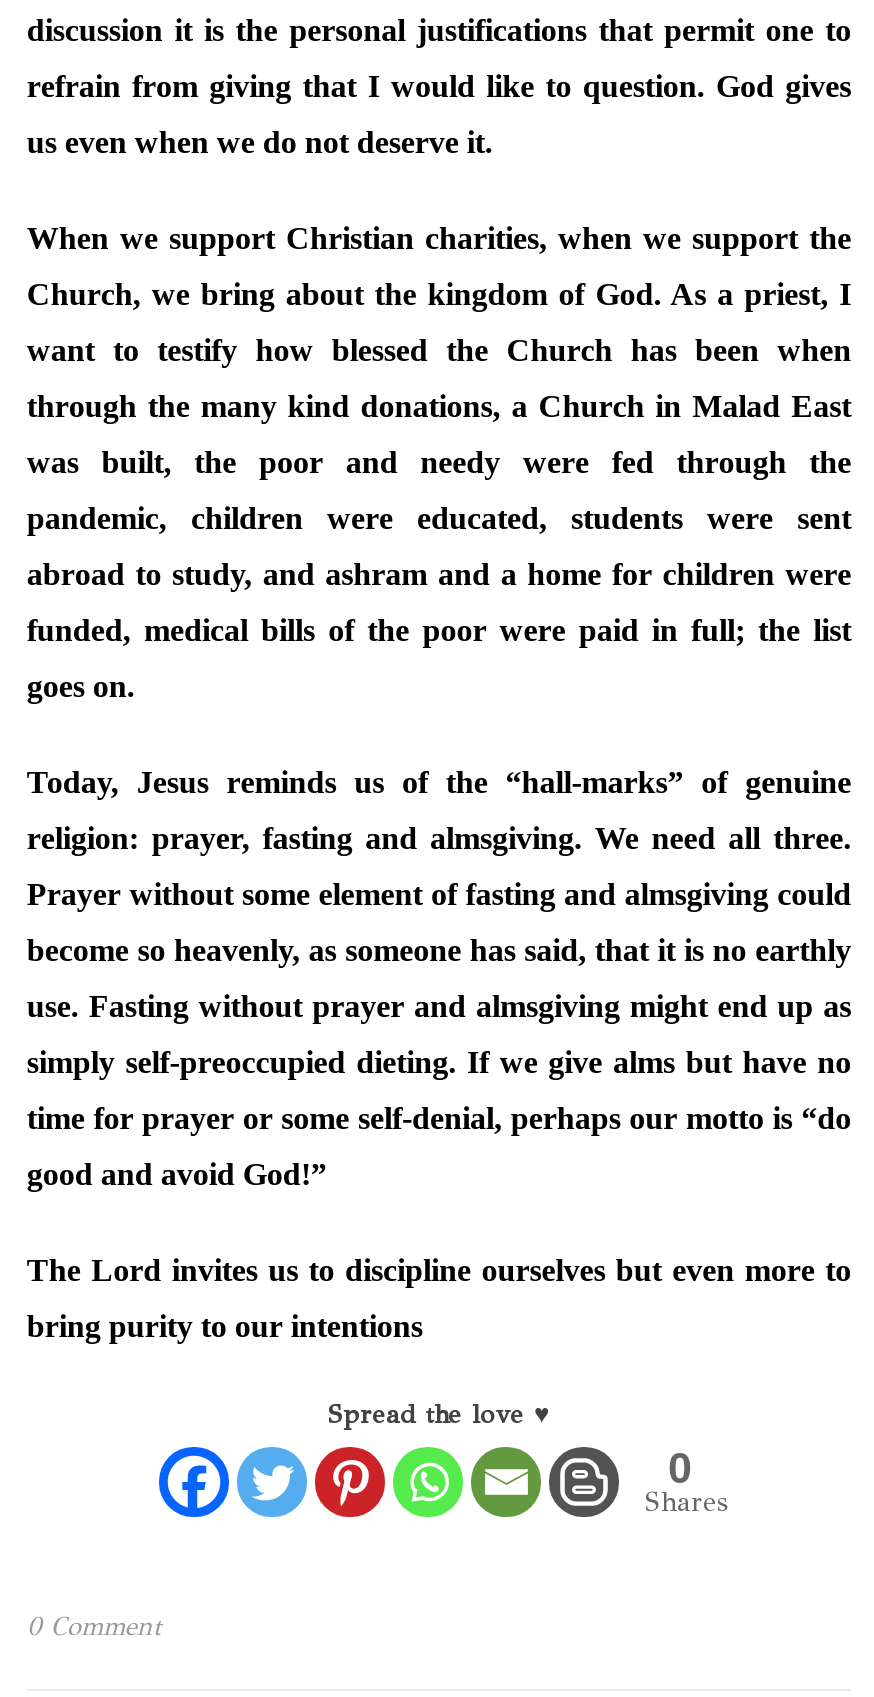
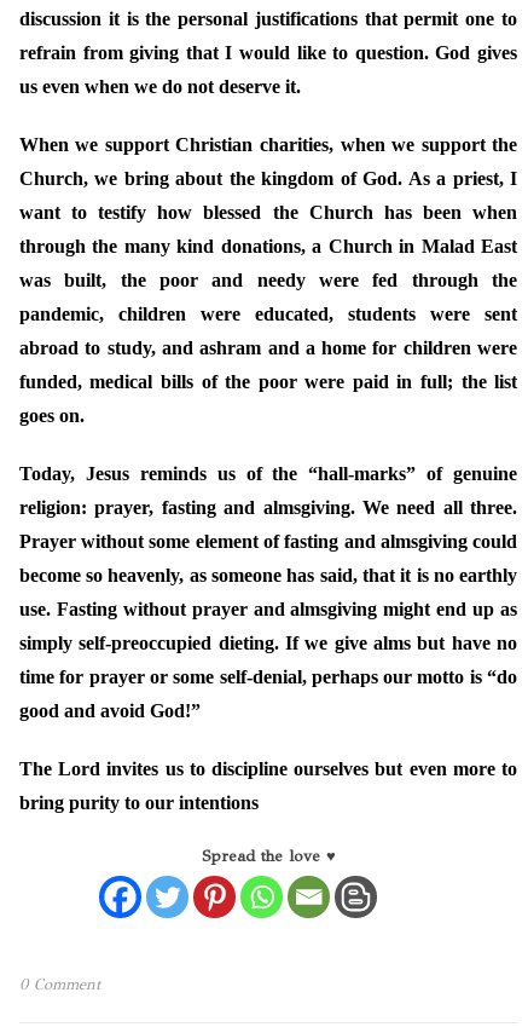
- 0
- Shares
